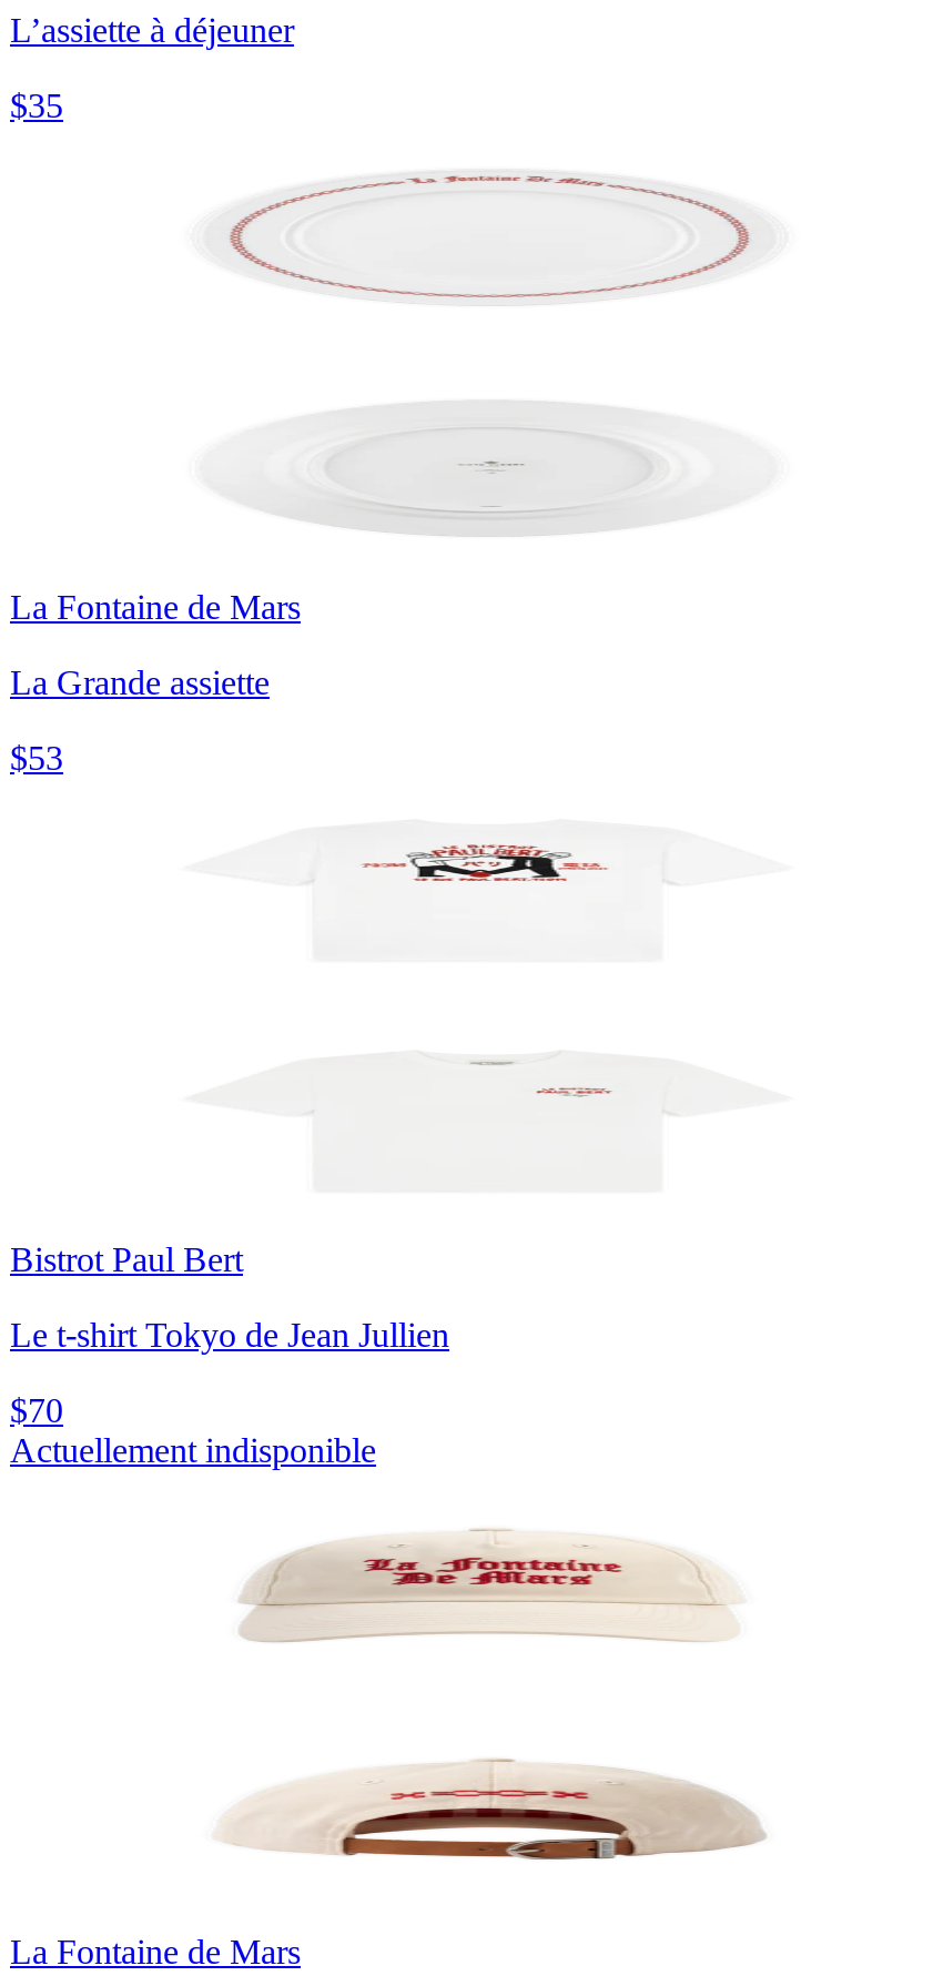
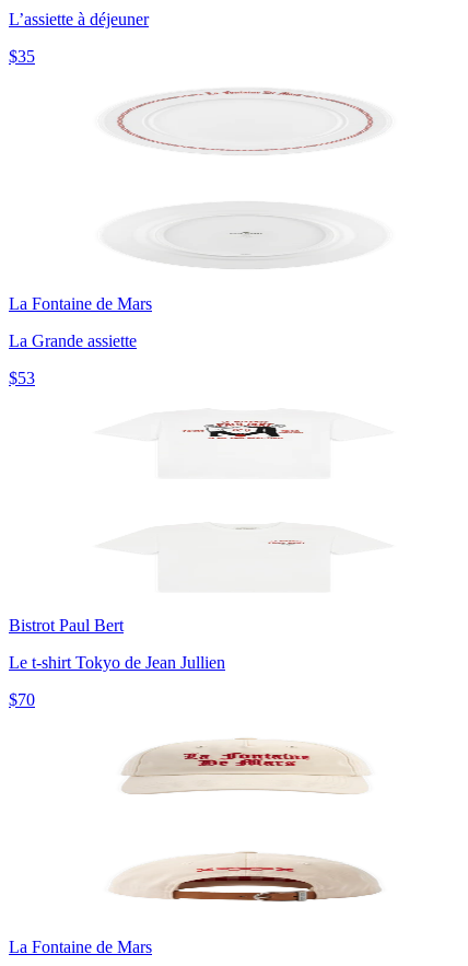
- Actuellement indisponible
